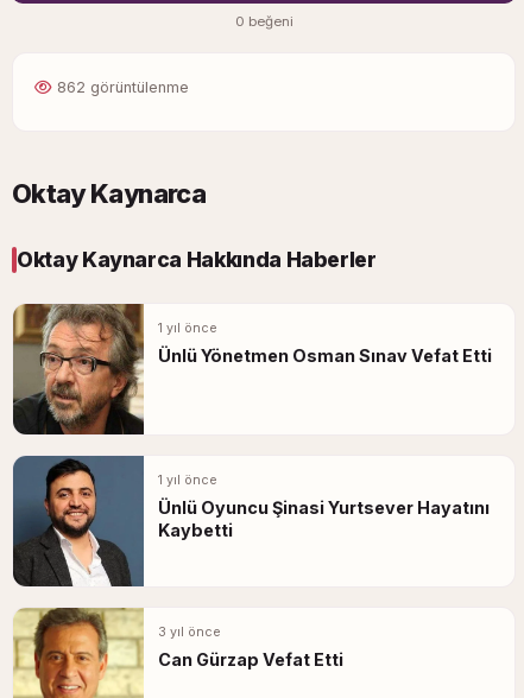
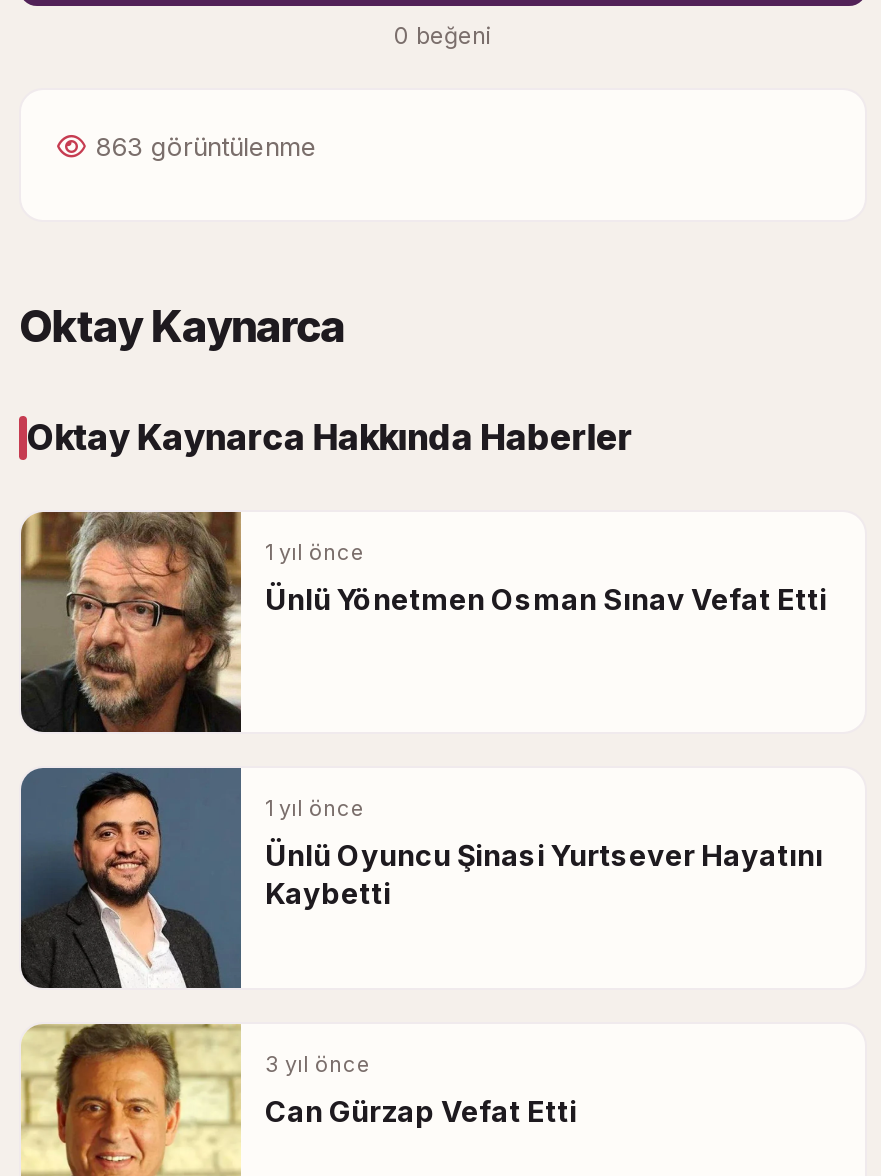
- 862 görüntülenme
+ 863 görüntülenme
